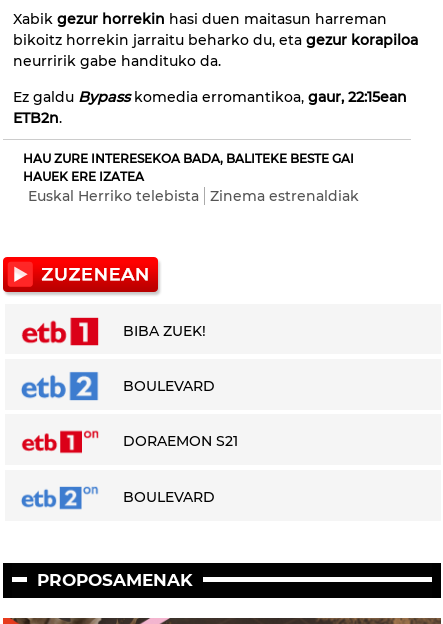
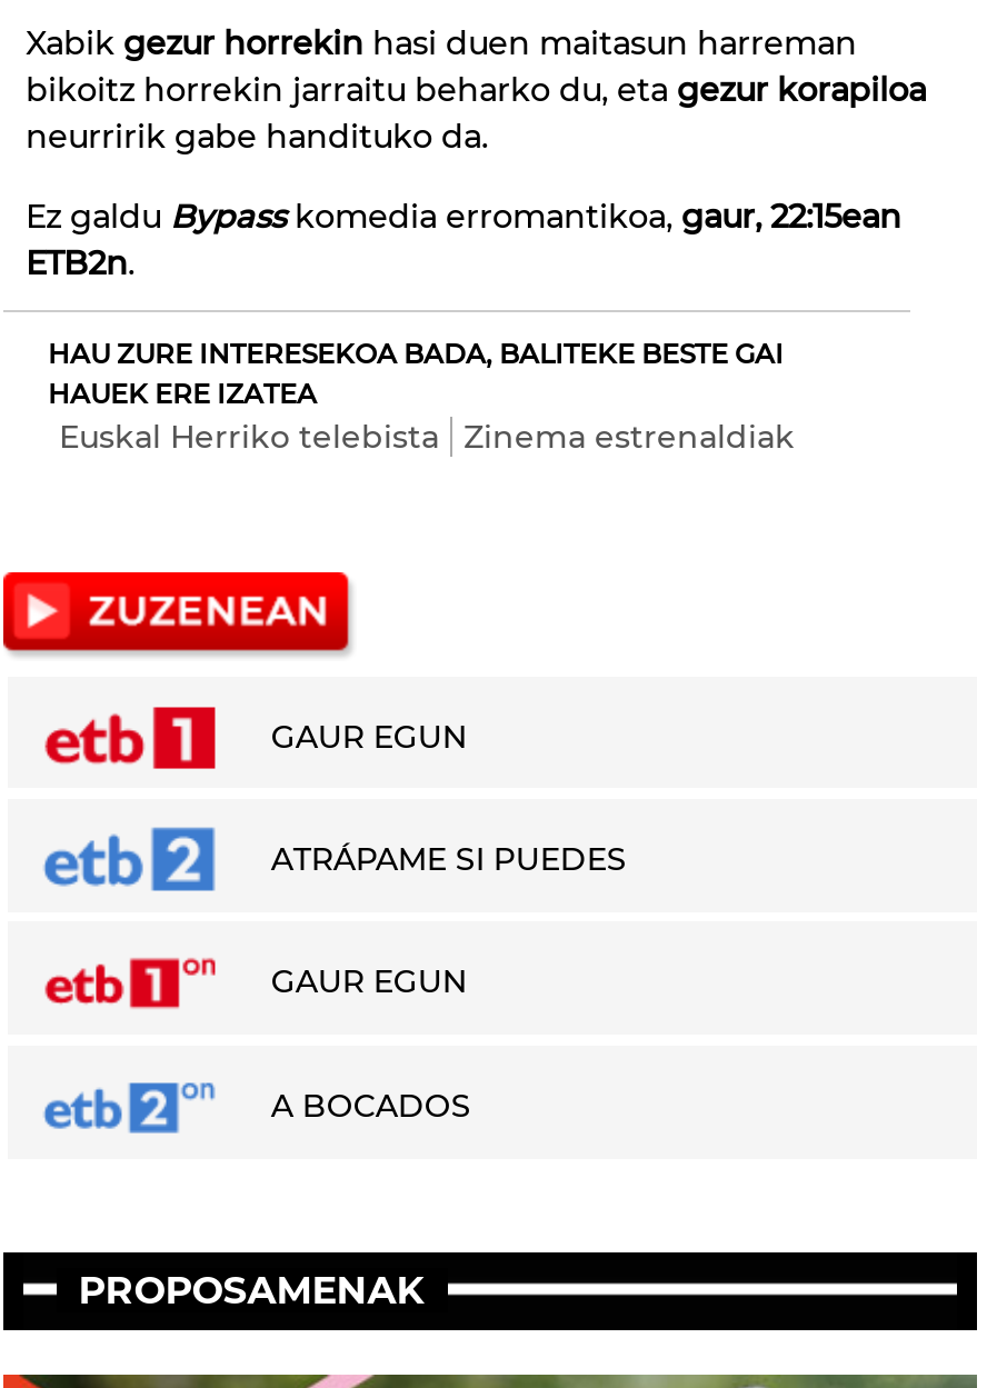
- BIBA ZUEK!
+ GAUR EGUN

- BOULEVARD
+ ATRÁPAME SI PUEDES

- DORAEMON S21
+ GAUR EGUN

- BOULEVARD
+ A BOCADOS
